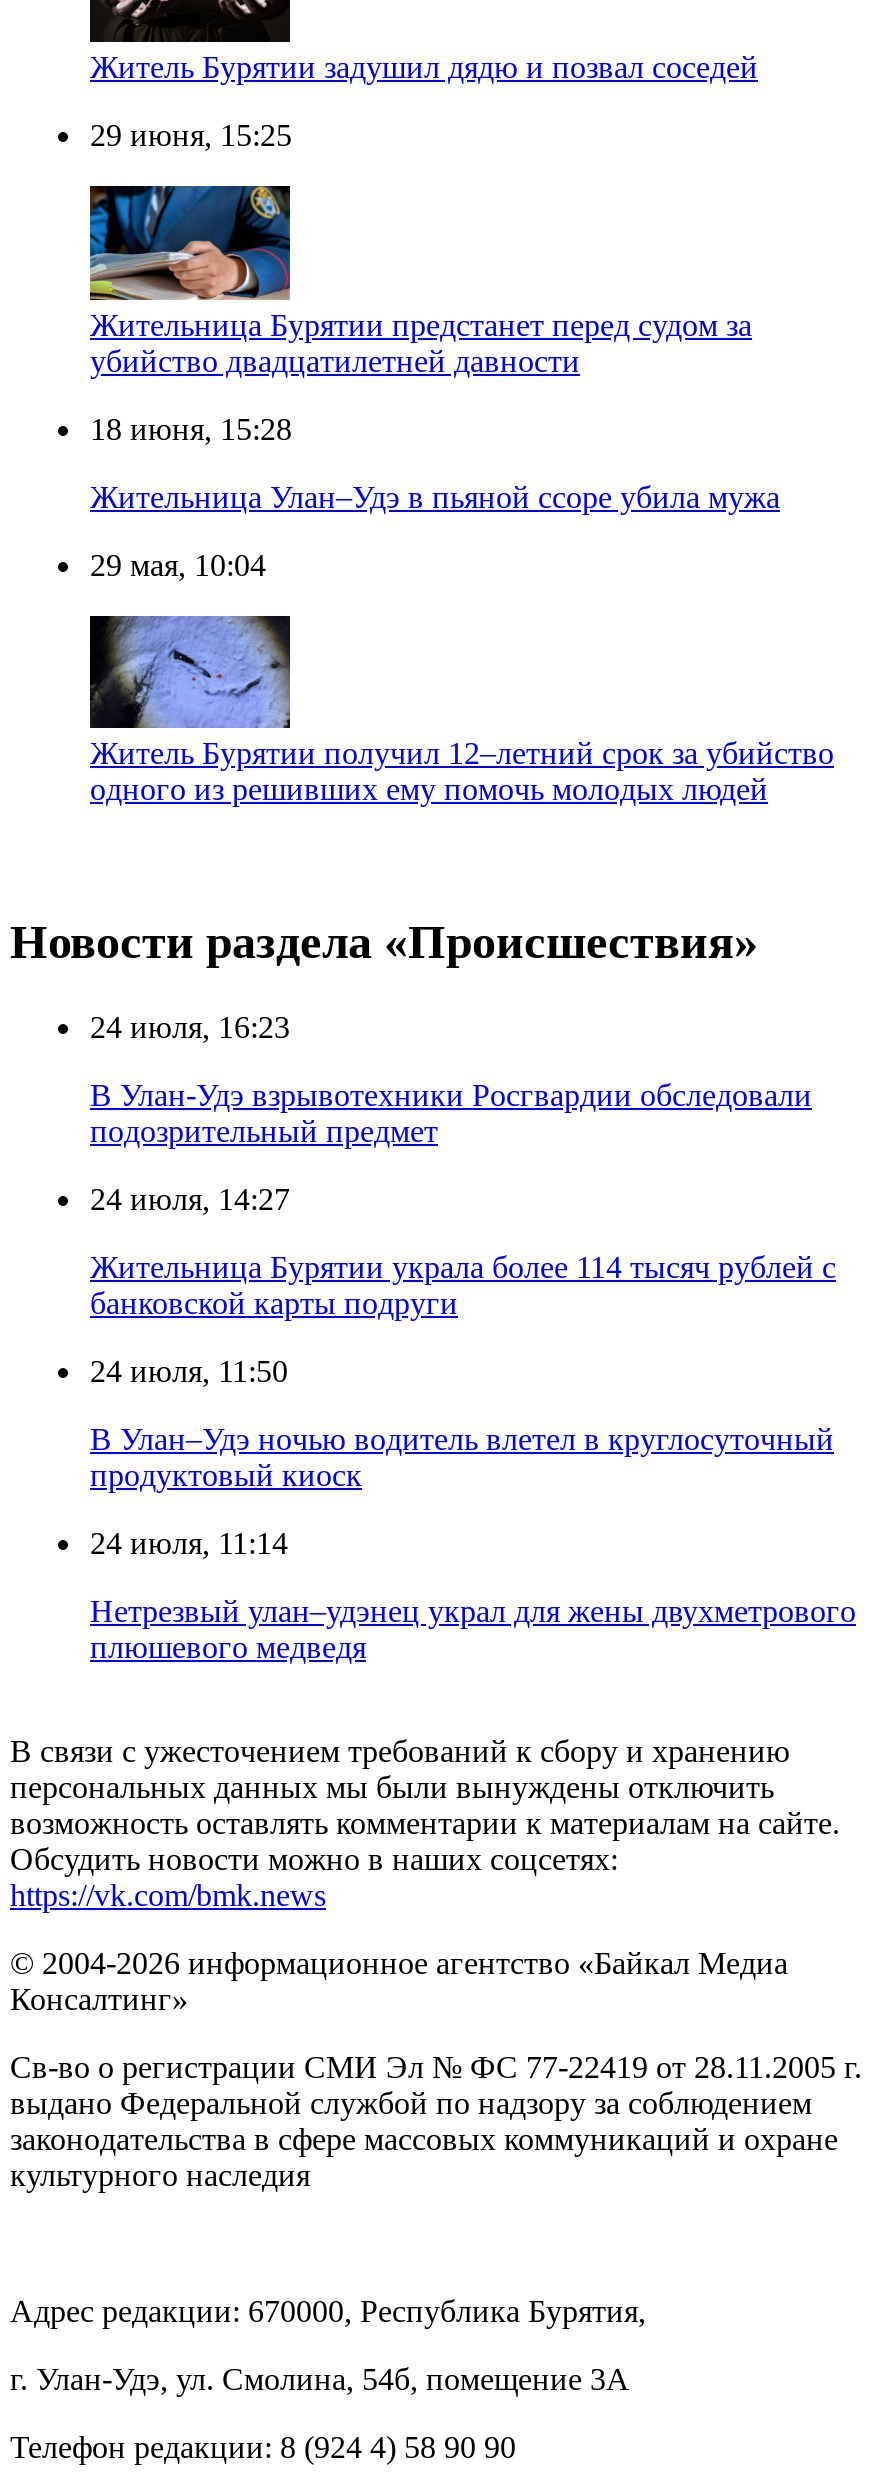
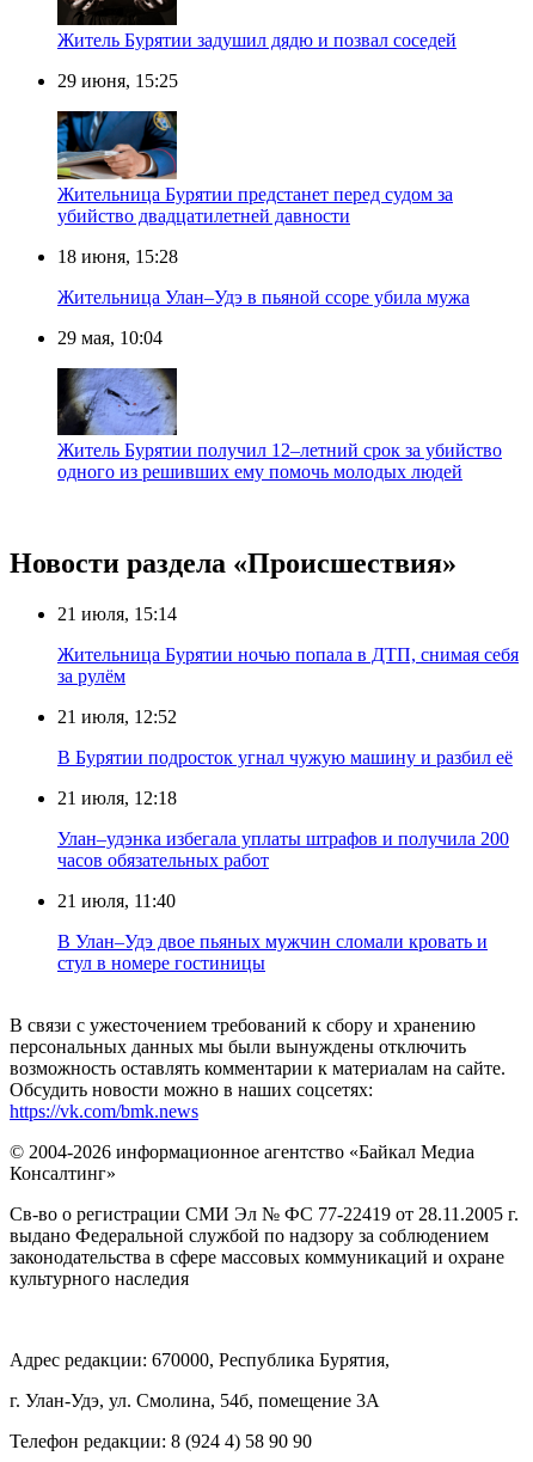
- 24 июля, 16:23
+ 21 июля, 15:14

- В Улан-Удэ взрывотехники Росгвардии обследовали
- подозрительный предмет
+ Жительница Бурятии ночью попала в ДТП, снимая себя
+ за рулём

- 24 июля, 14:27
+ 21 июля, 12:52

- Жительница Бурятии украла более 114 тысяч рублей с
- банковской карты подруги
+ В Бурятии подросток угнал чужую машину и разбил её

- 24 июля, 11:50
+ 21 июля, 12:18

- В Улан–Удэ ночью водитель влетел в круглосуточный
- продуктовый киоск
+ Улан–удэнка избегала уплаты штрафов и получила 200
+ часов обязательных работ

- 24 июля, 11:14
+ 21 июля, 11:40

- Нетрезвый улан–удэнец украл для жены двухметрового
- плюшевого медведя
+ В Улан–Удэ двое пьяных мужчин сломали кровать и
+ стул в номере гостиницы
